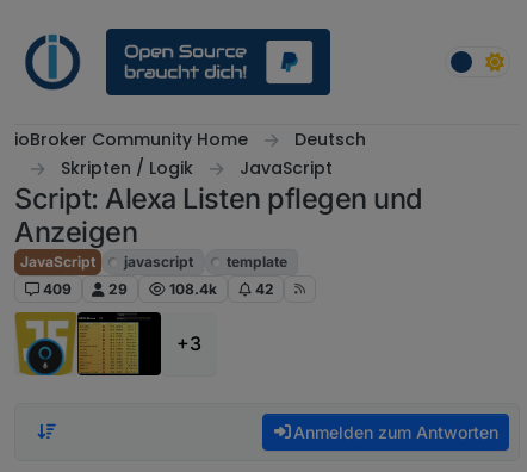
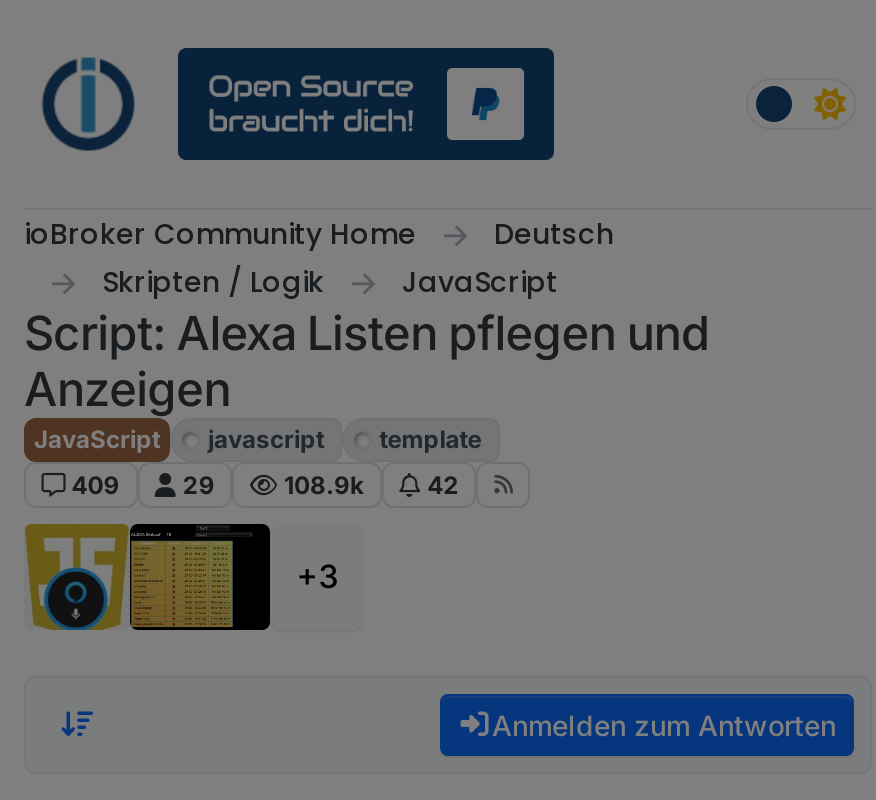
- 108.4k
+ 108.9k
